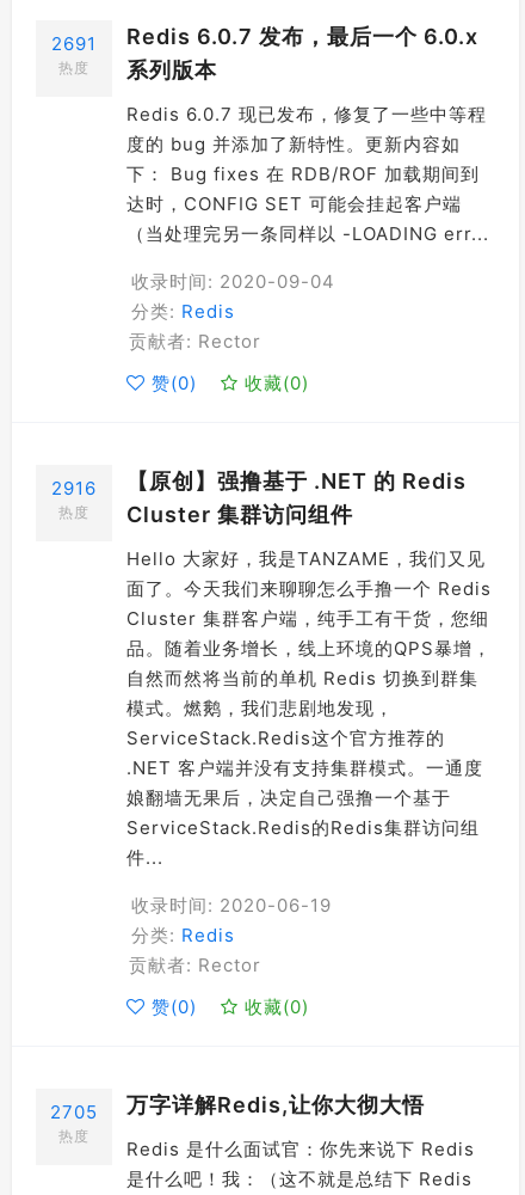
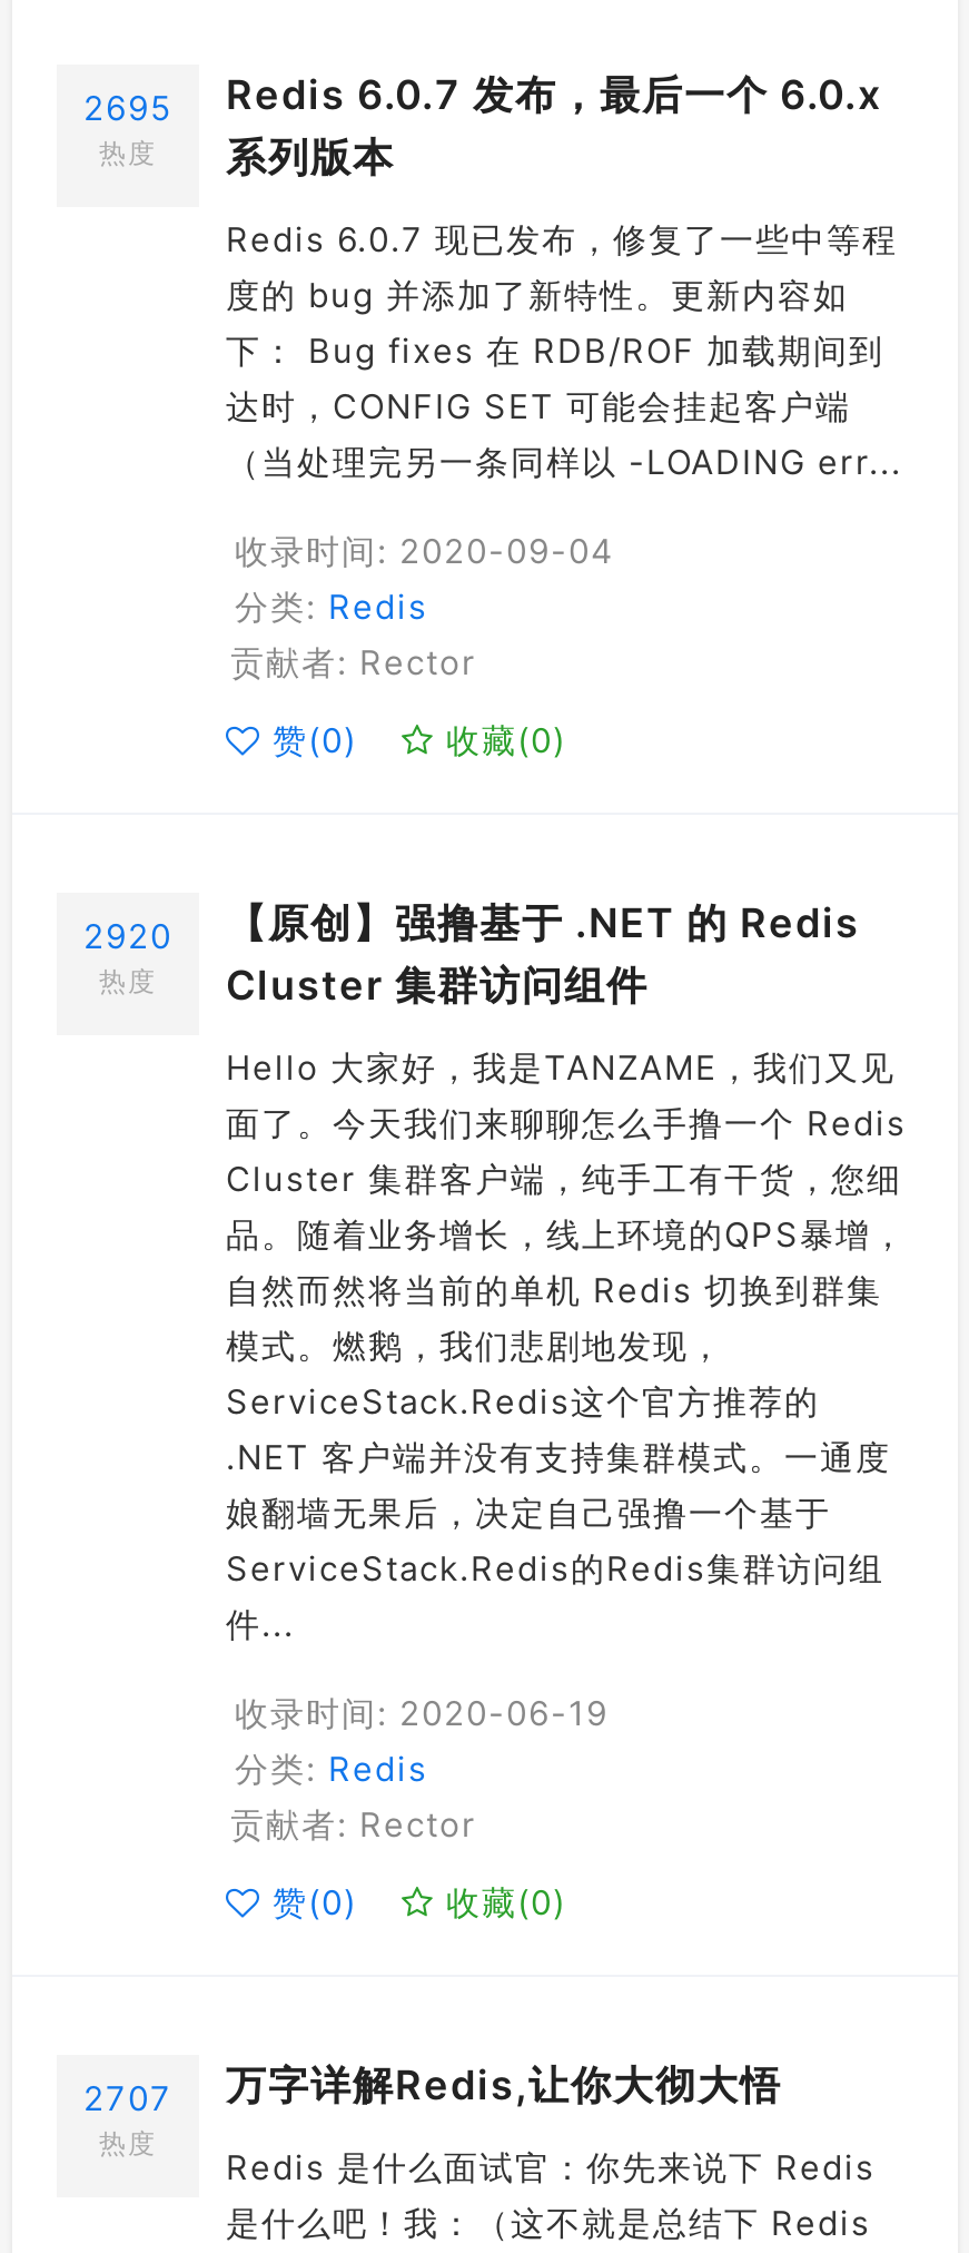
- 2691 Redis 6.0.7 发布，最后一个 6.0.x
+ 2695 Redis 6.0.7 发布，最后一个 6.0.x

- 2916 【原创】强撸基于 .NET 的 Redis
+ 2920 【原创】强撸基于 .NET 的 Redis

- 2705 万字详解Redis,让你大彻大悟
+ 2707 万字详解Redis,让你大彻大悟
